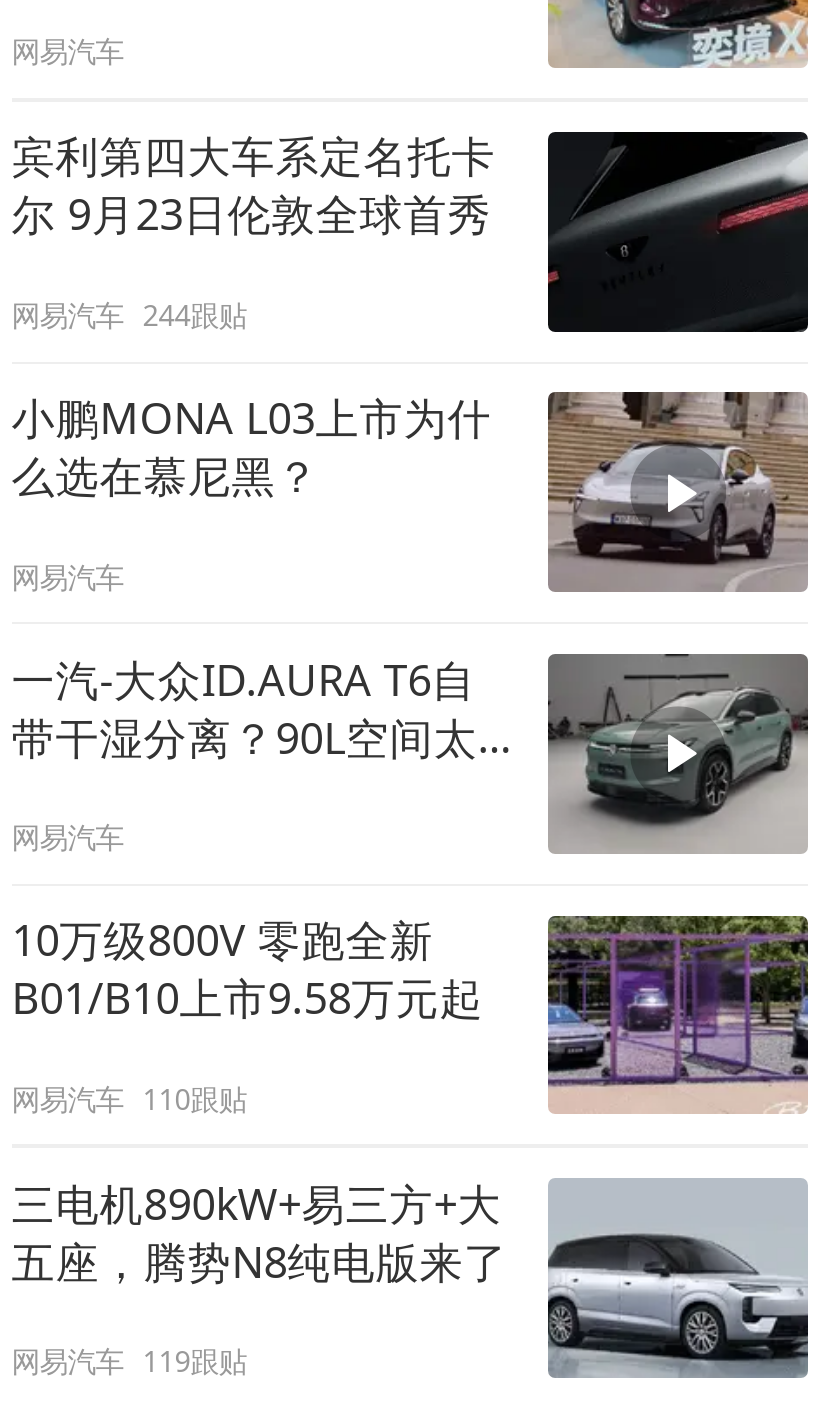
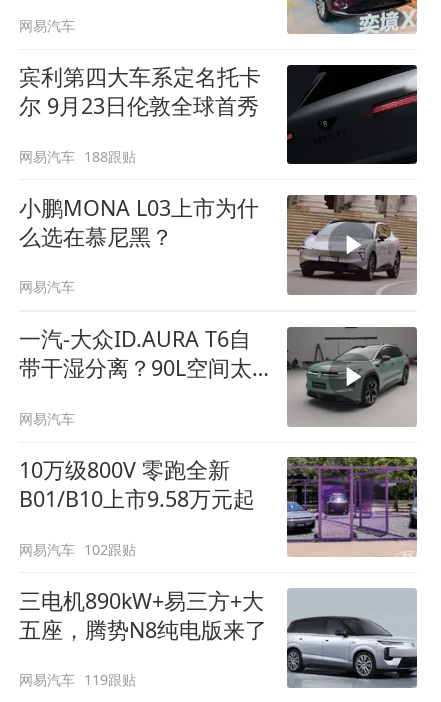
- 网易汽车 244跟贴
+ 网易汽车 188跟贴

- 网易汽车 110跟贴
+ 网易汽车 102跟贴
